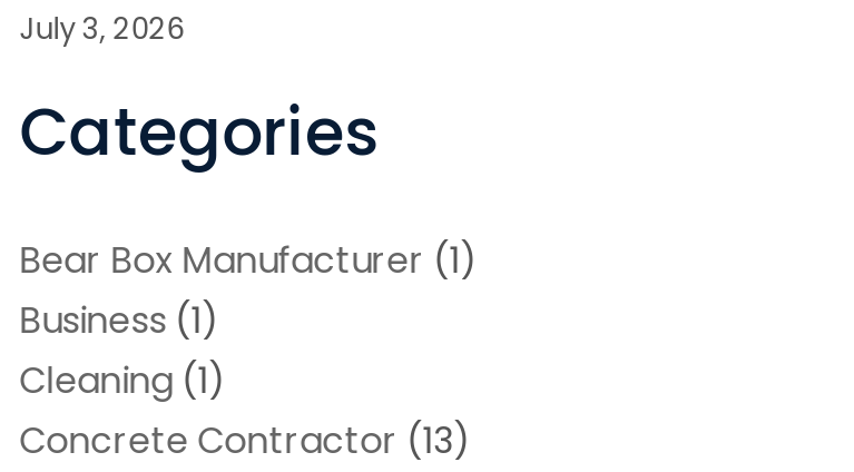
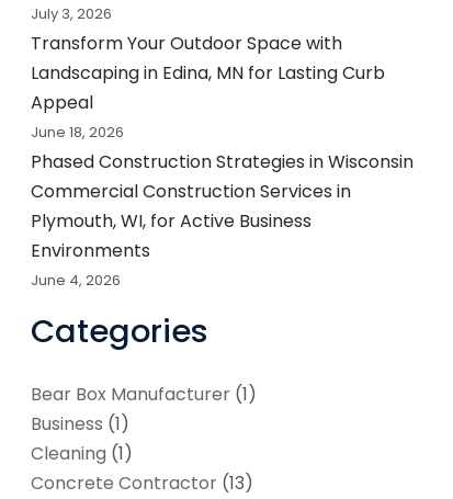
+ Transform Your Outdoor Space with
+ Landscaping in Edina, MN for Lasting Curb
+ Appeal
+ June 18, 2026
+ Phased Construction Strategies in Wisconsin
+ Commercial Construction Services in
+ Plymouth, WI, for Active Business
+ Environments
+ June 4, 2026
